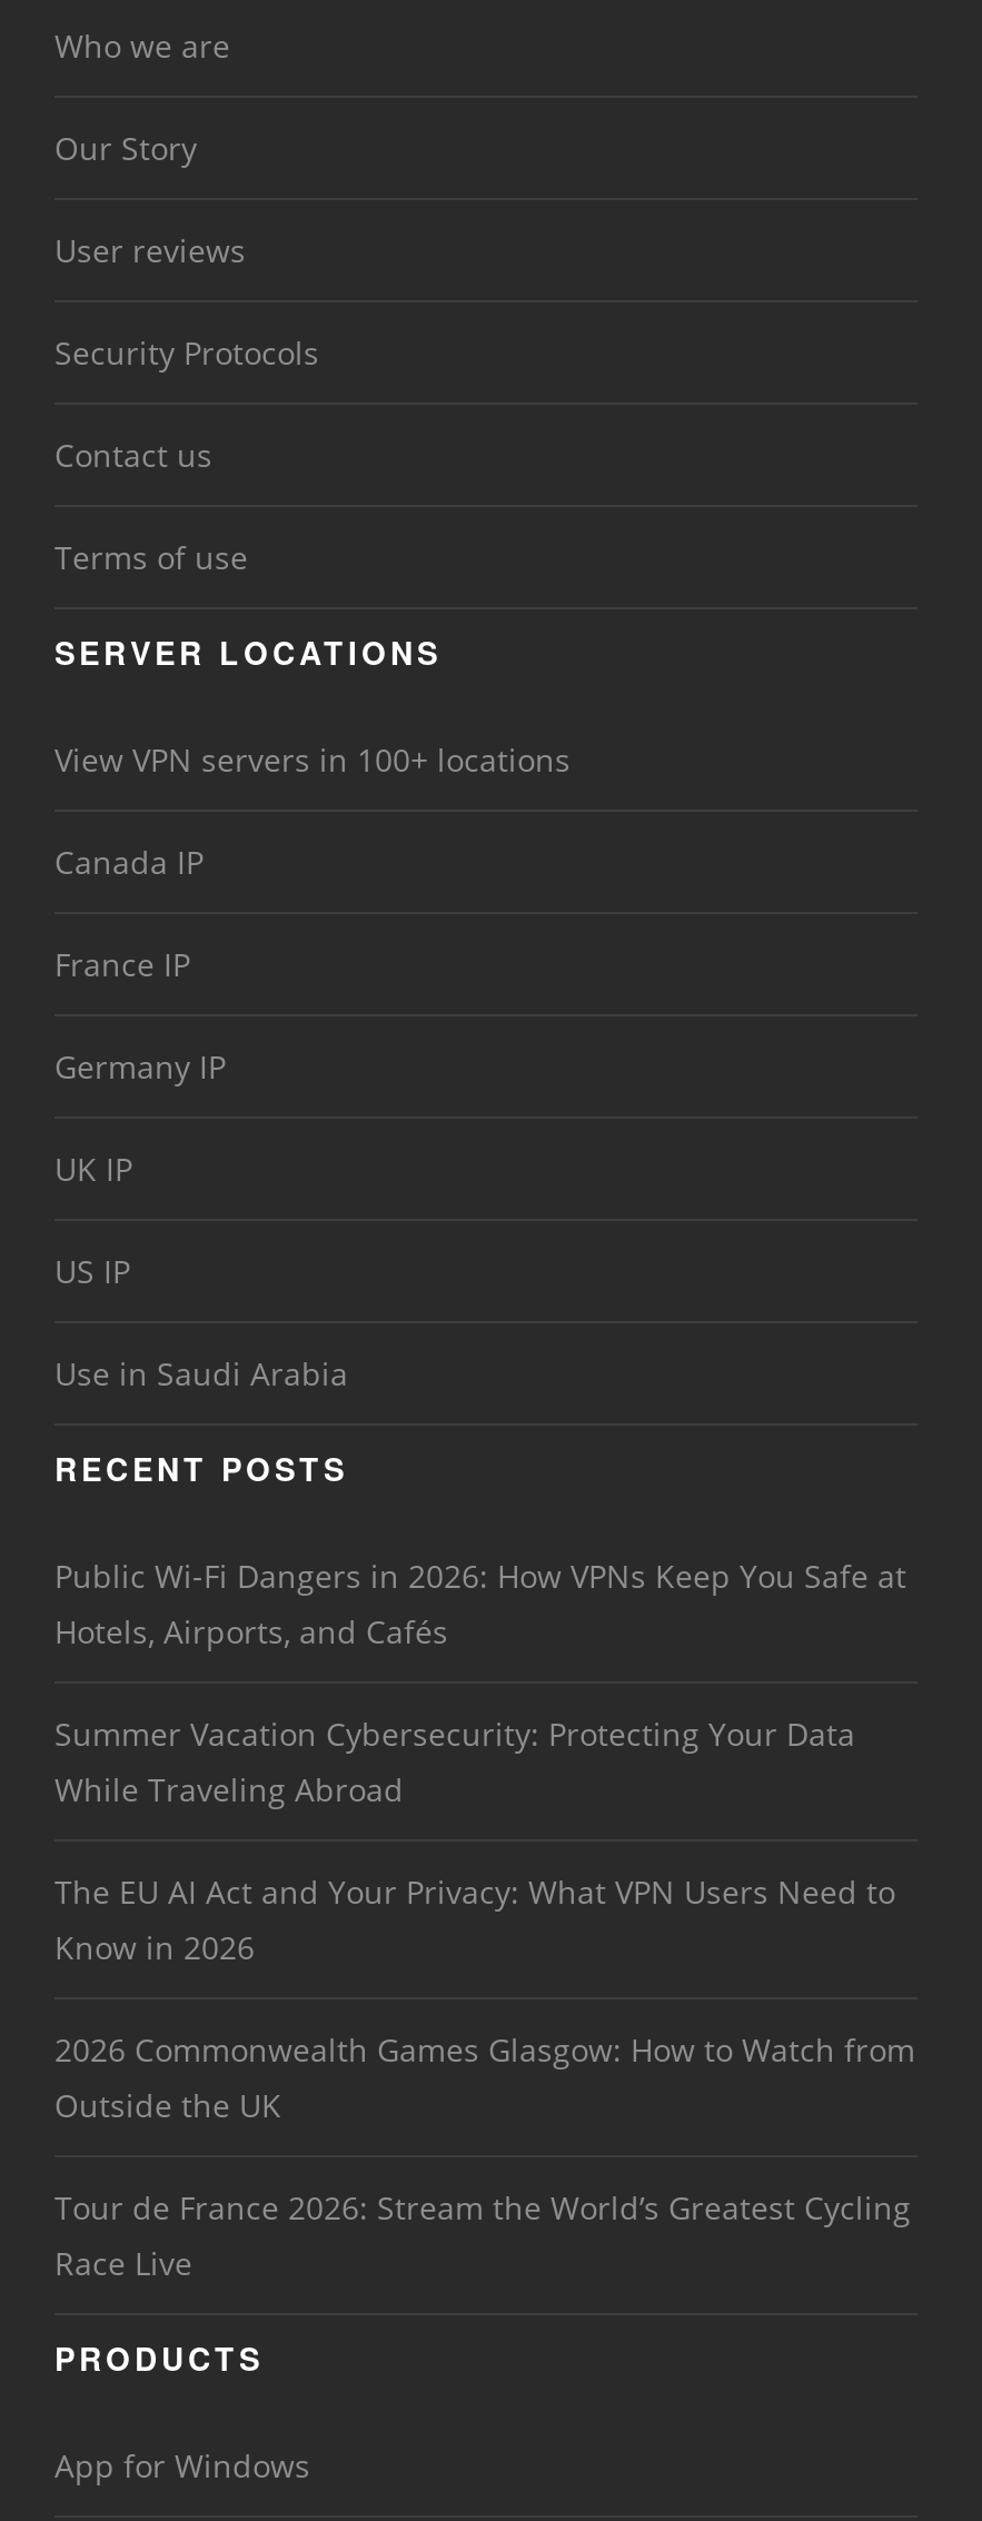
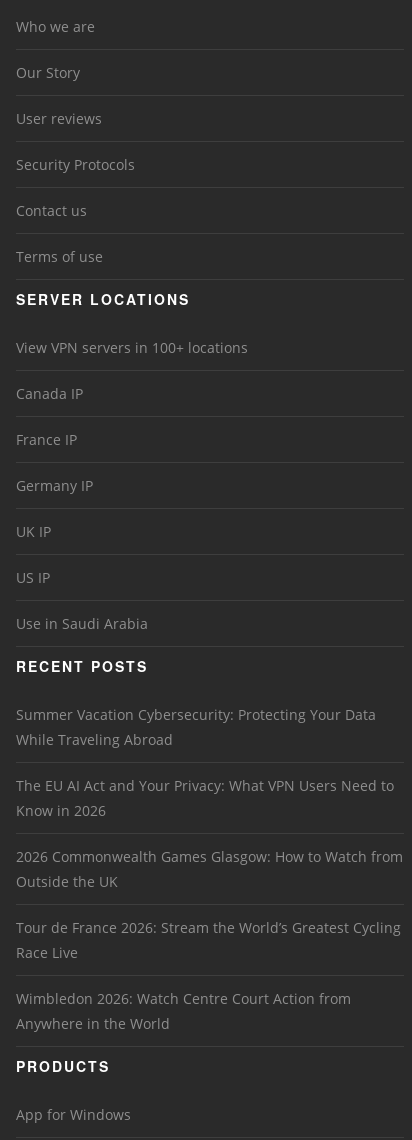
- Public Wi-Fi Dangers in 2026: How VPNs Keep You Safe at
- Hotels, Airports, and Cafés

moved up: Summer Vacation Cybersecurity: Protecting Your Data | While Traveling Abroad | The EU AI Act and Your Privacy: What VPN Users Need to | Know in 2026 | 2026 Commonwealth Games Glasgow: How to Watch from | Outside the UK | Tour de France 2026: Stream the World’s Greatest Cycling | Race Live

+ Wimbledon 2026: Watch Centre Court Action from
+ Anywhere in the World
